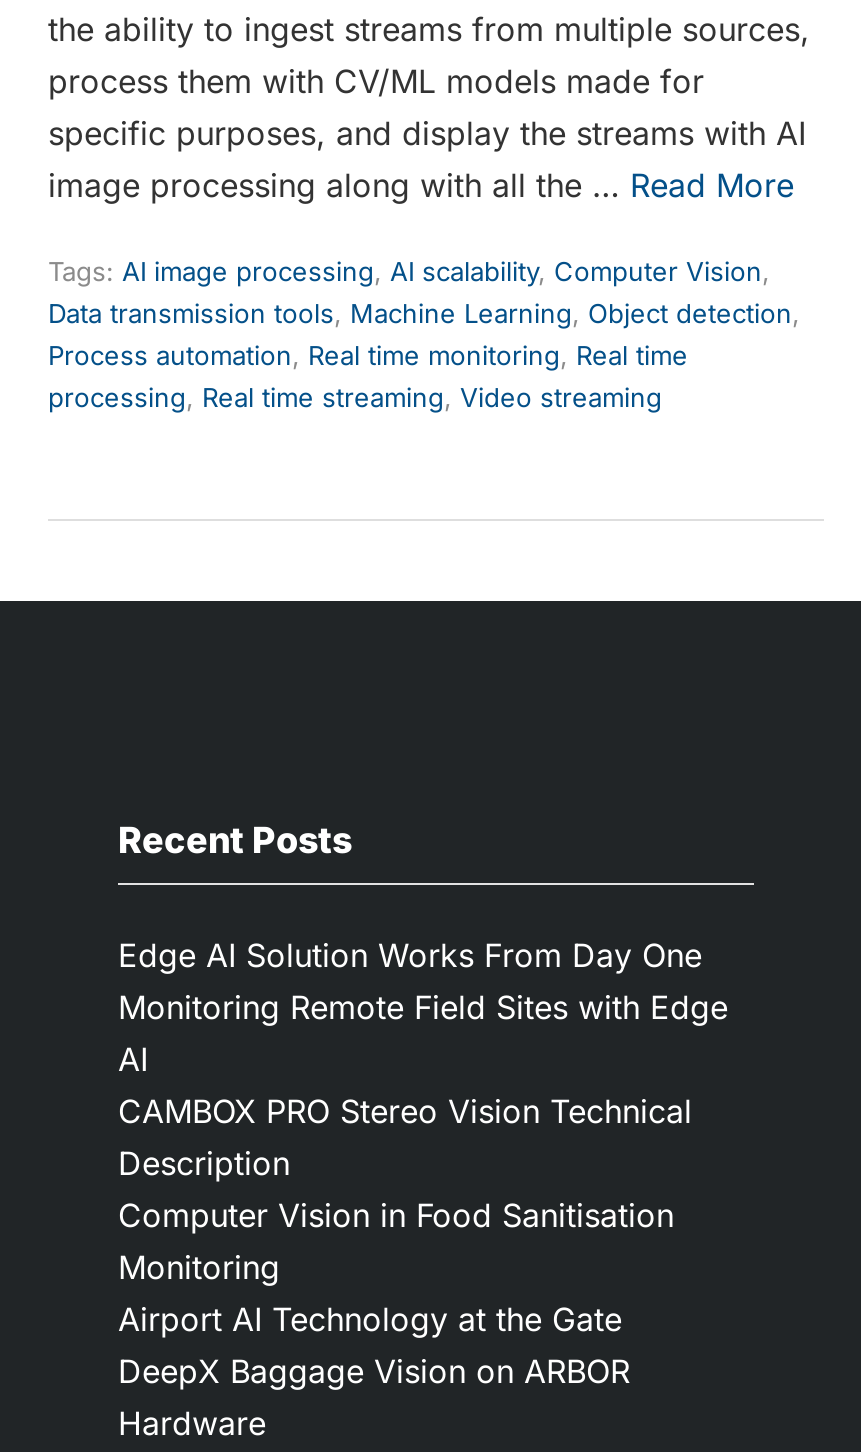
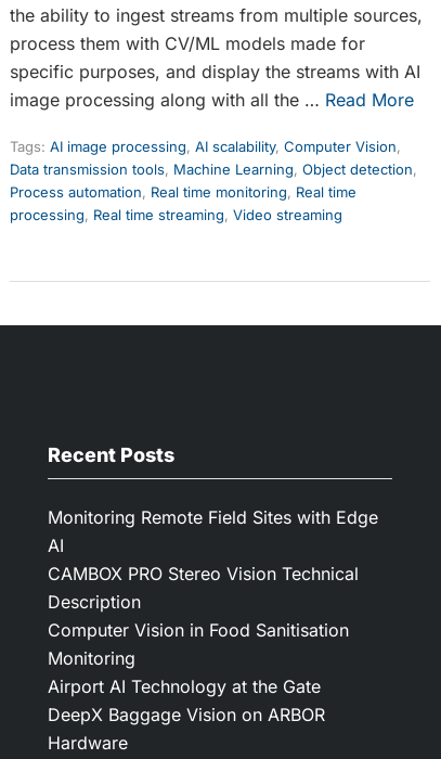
- Edge AI Solution Works From Day One
